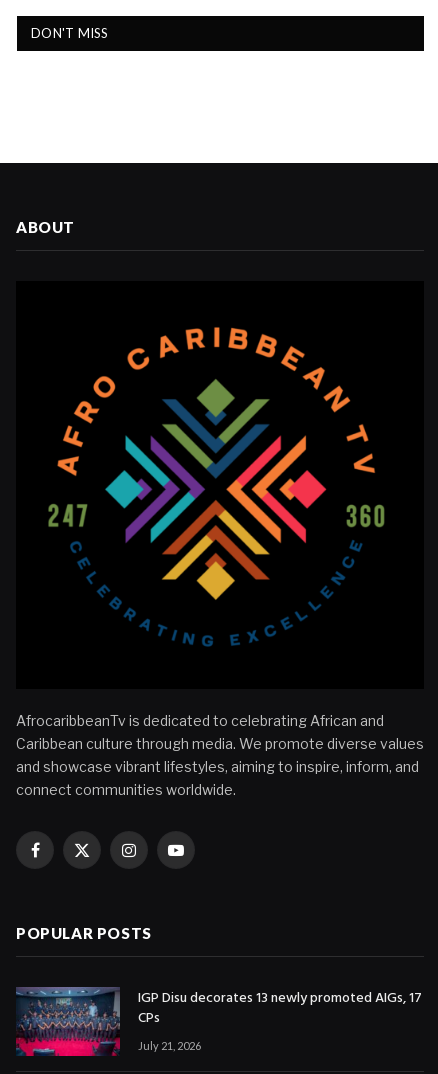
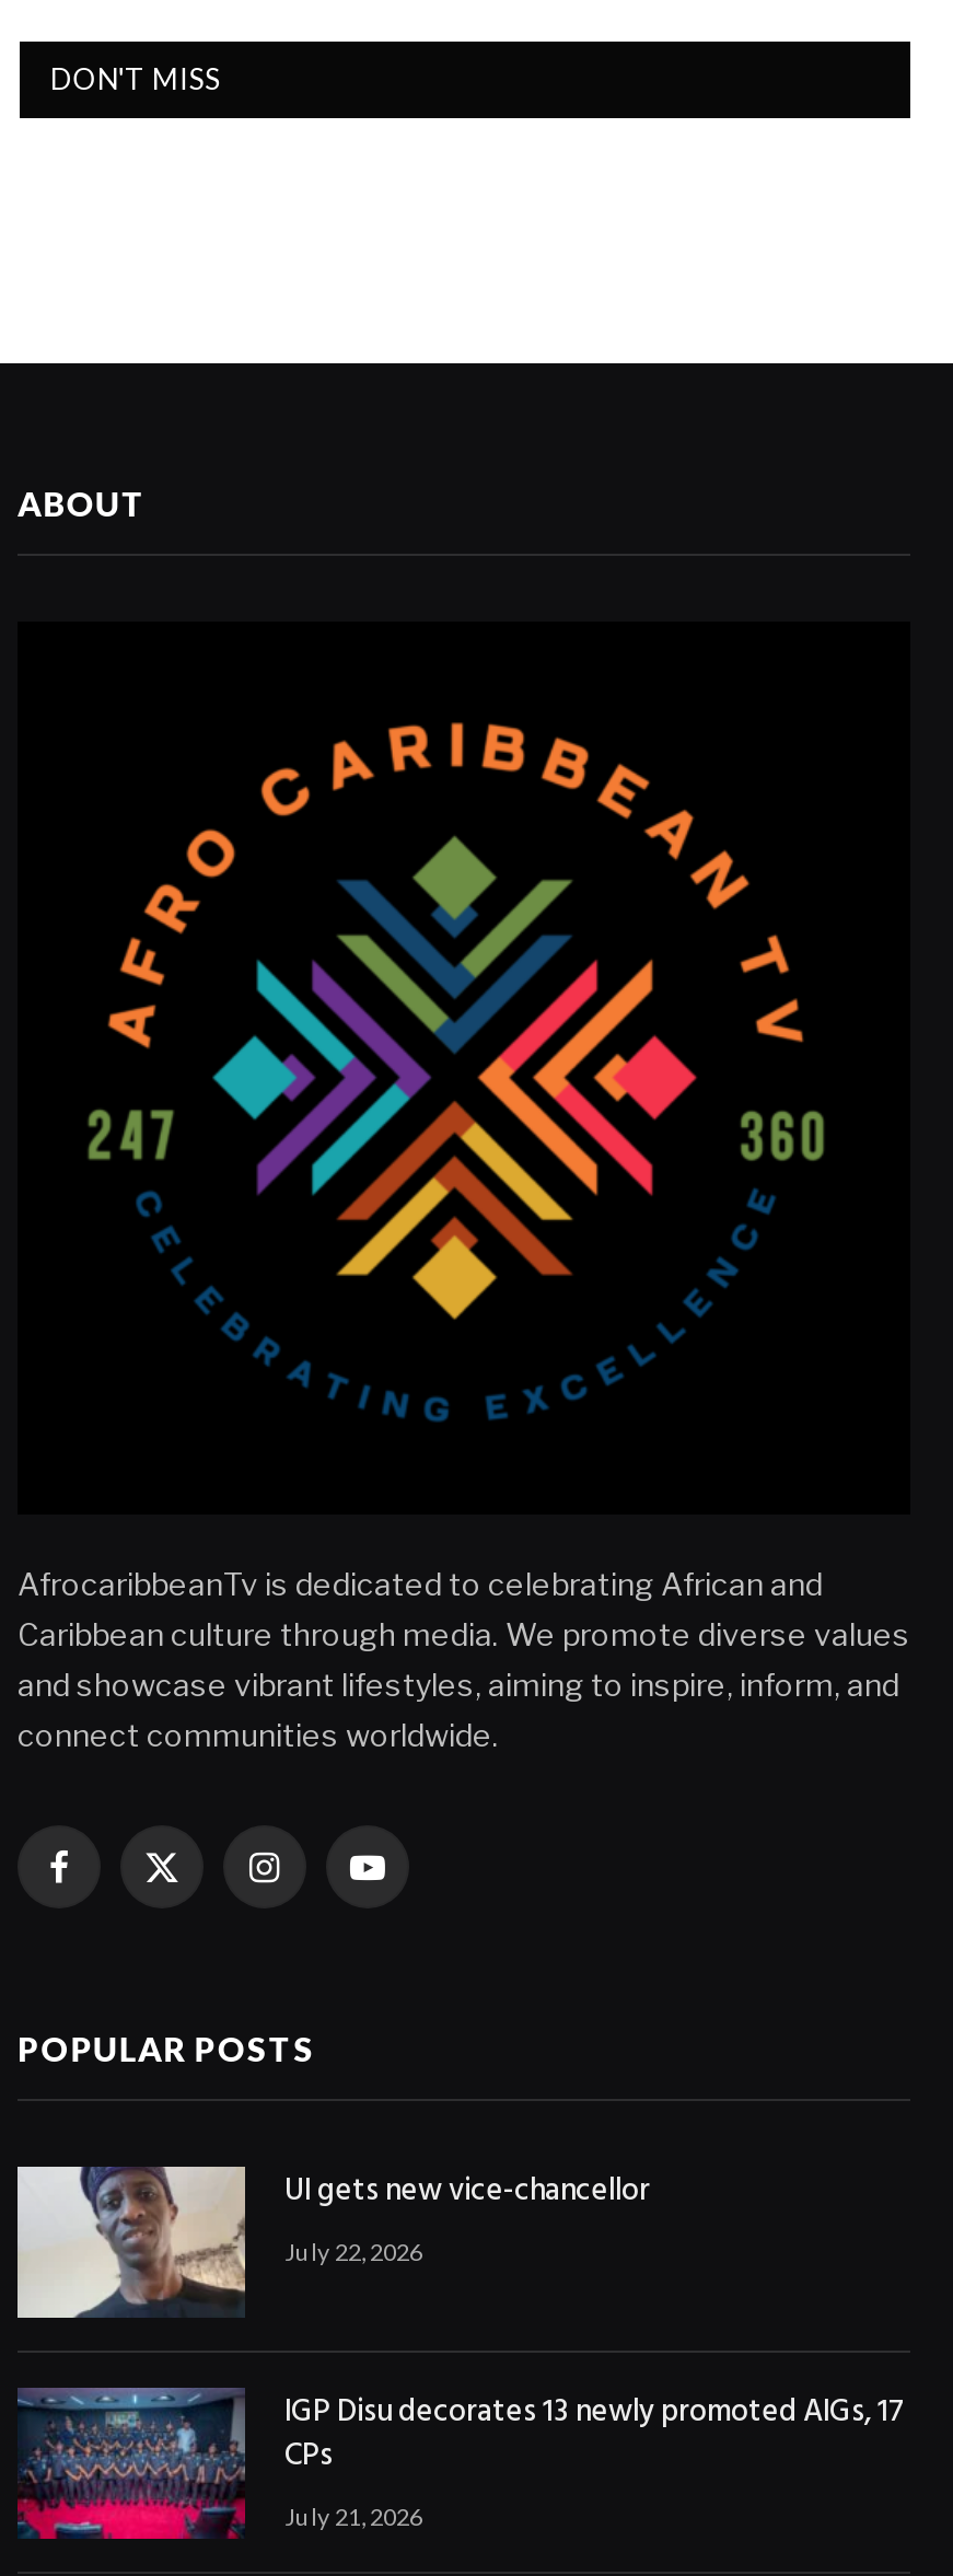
+ [image]
+ UI gets new vice-chancellor
+ July 22, 2026
